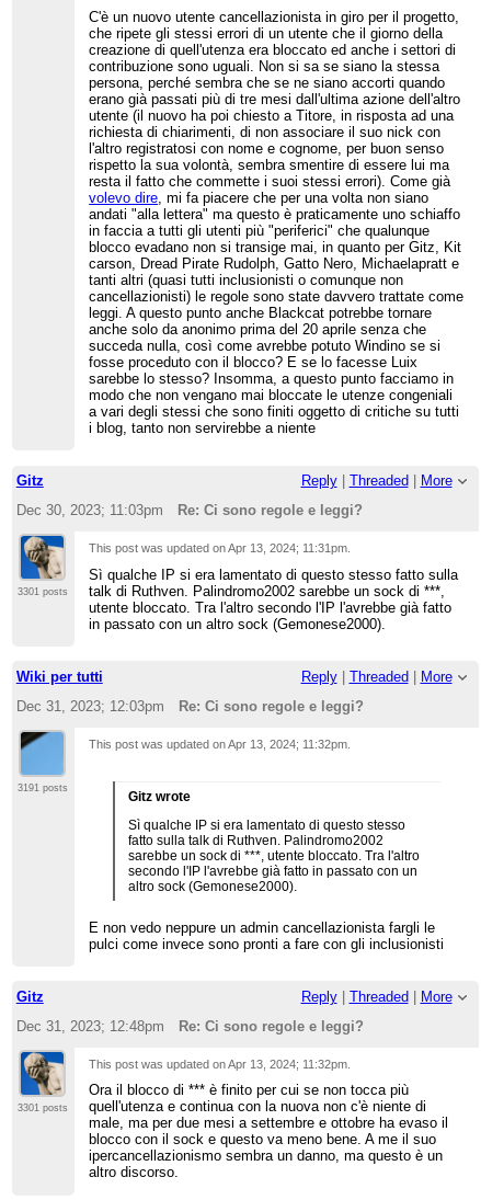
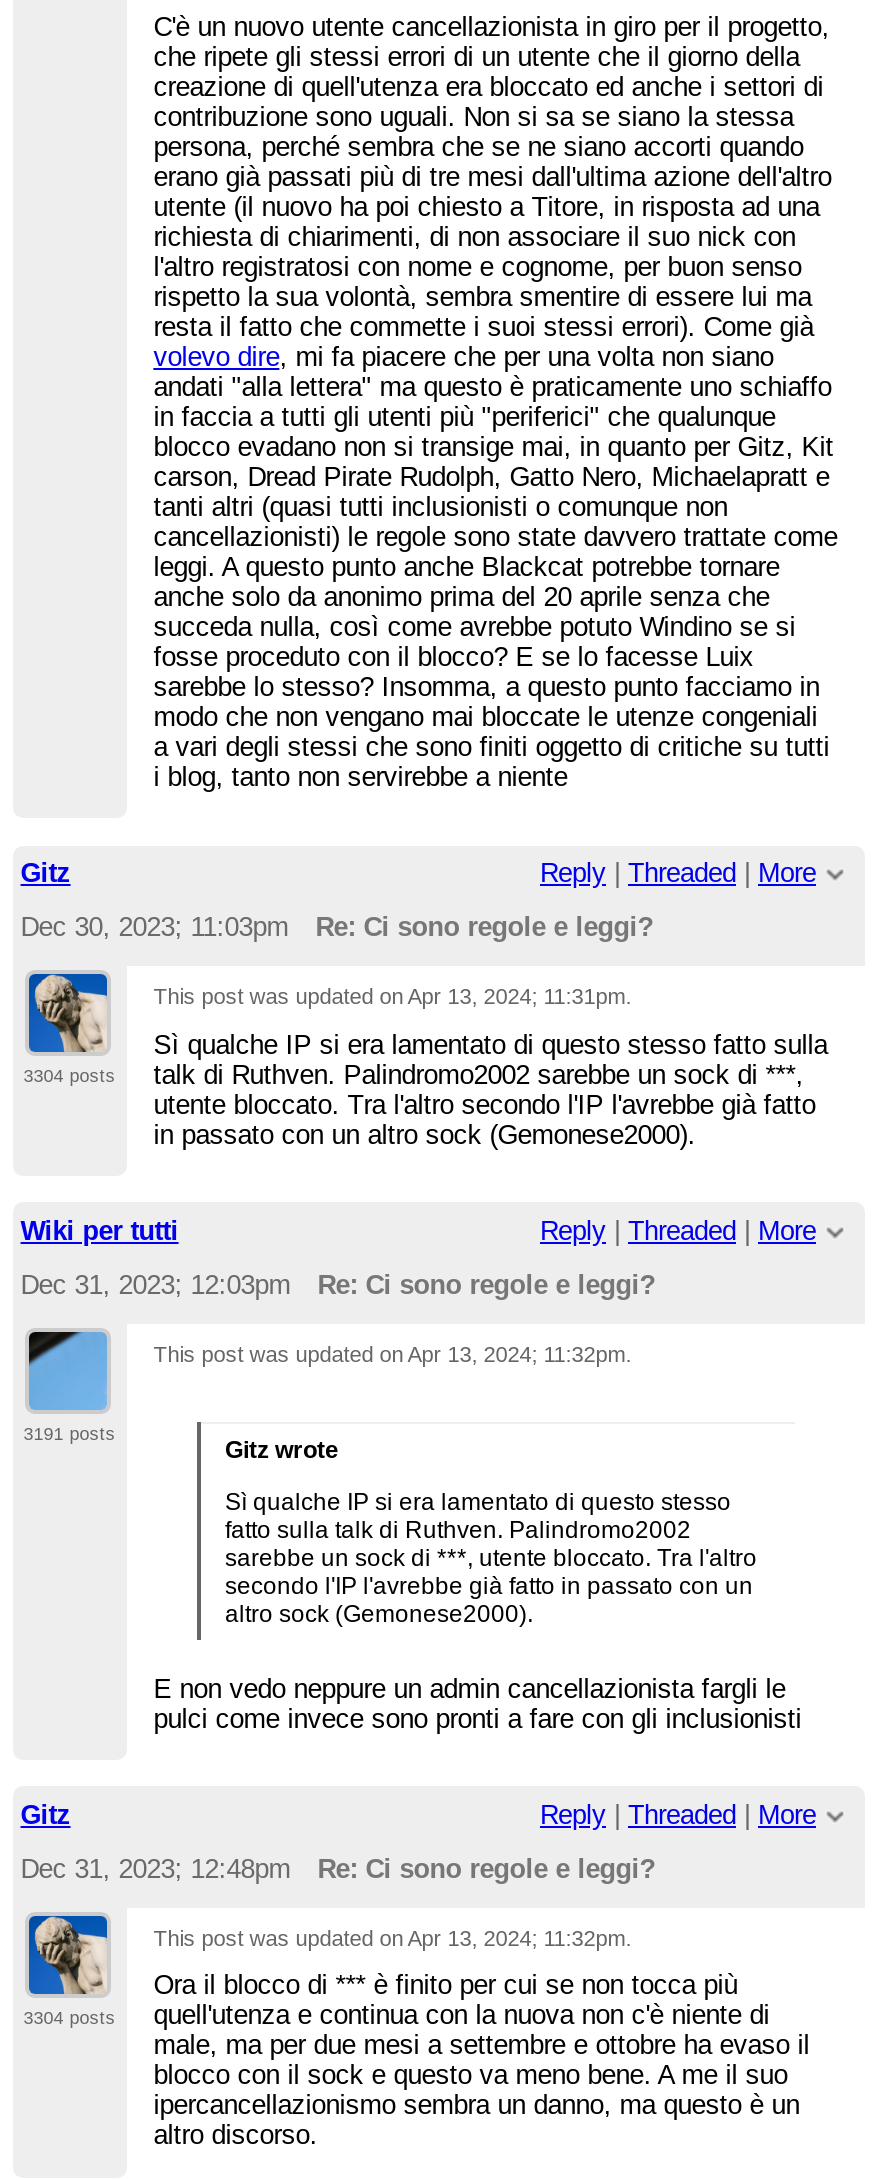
- 3301 posts talk di Ruthven. Palindromo2002 sarebbe un sock di ***,
+ 3304 posts talk di Ruthven. Palindromo2002 sarebbe un sock di ***,

- 3301 posts quell'utenza e continua con la nuova non c'è niente di
+ 3304 posts quell'utenza e continua con la nuova non c'è niente di
